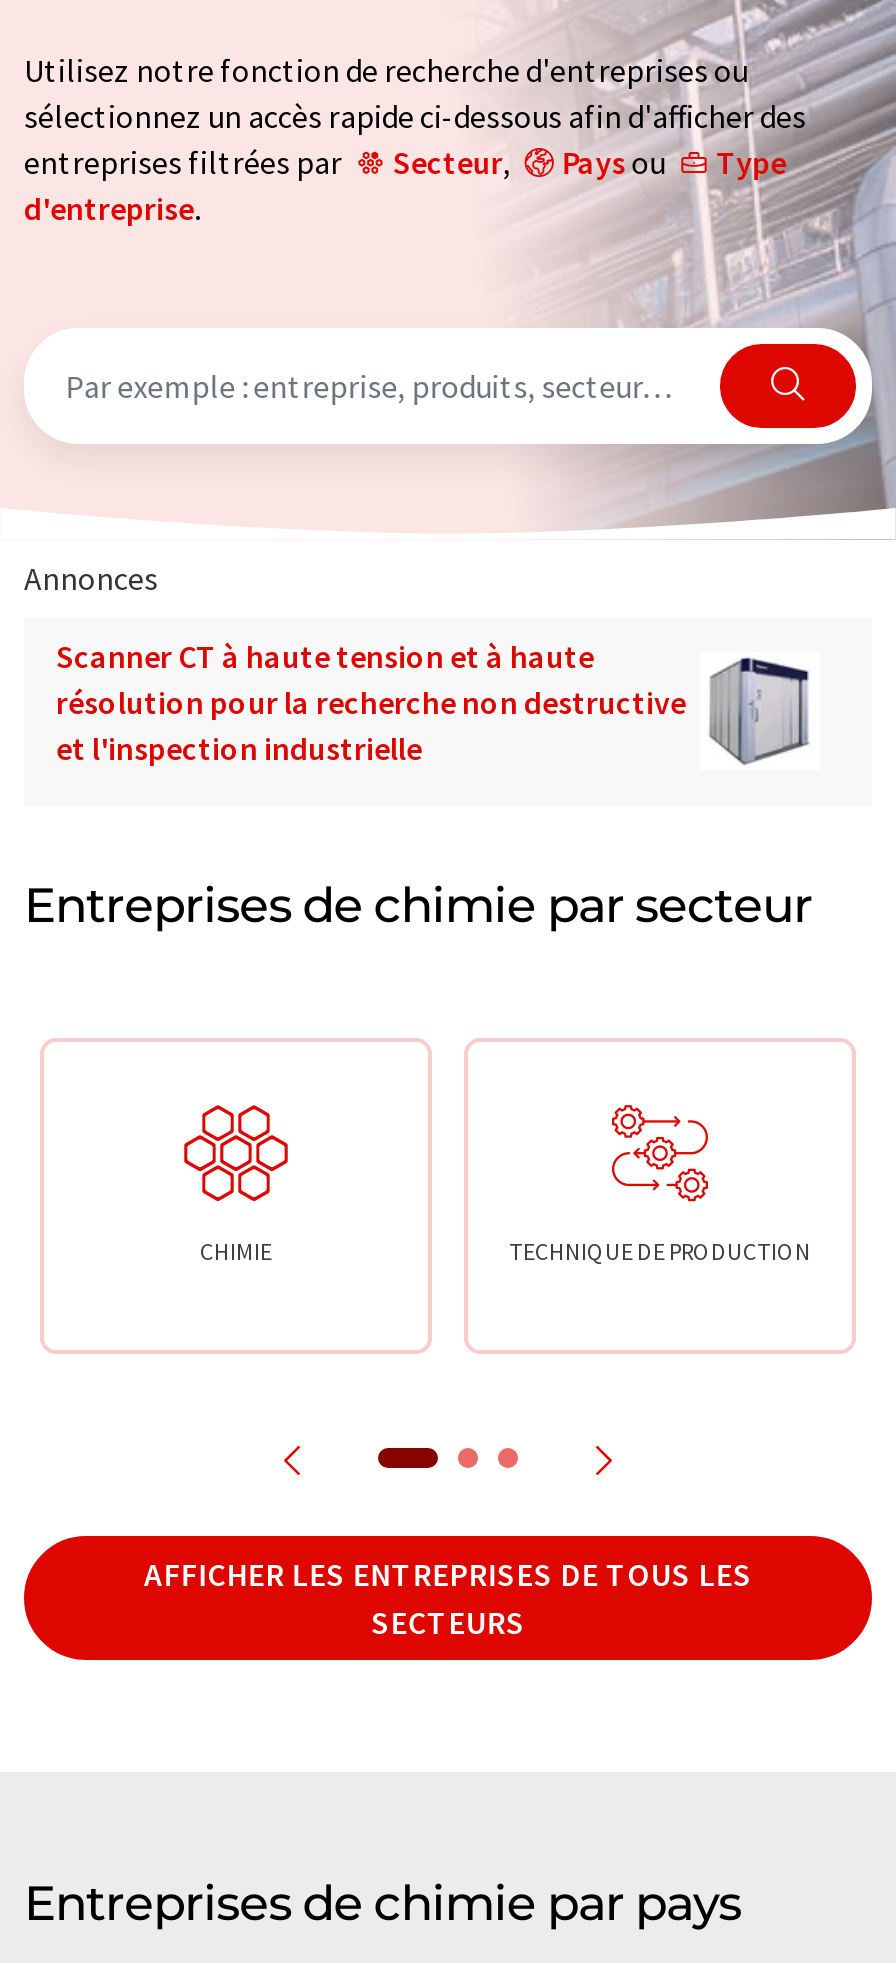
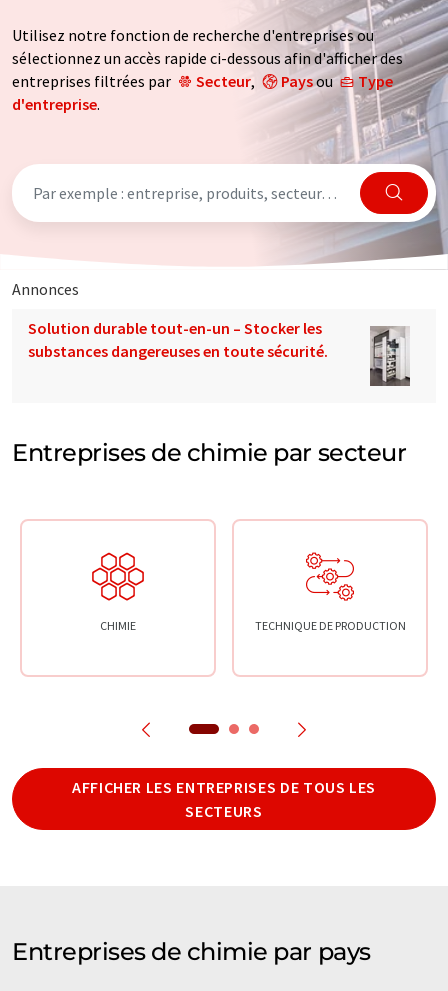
- [image]
- Scanner CT à haute tension et à haute
- résolution pour la recherche non destructive
- et l'inspection industrielle
+ [image]
+ Solution durable tout-en-un – Stocker les
+ substances dangereuses en toute sécurité.
